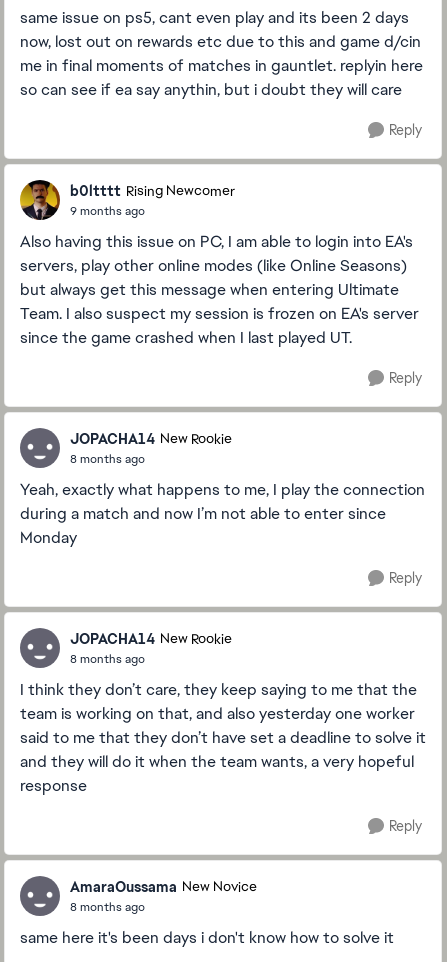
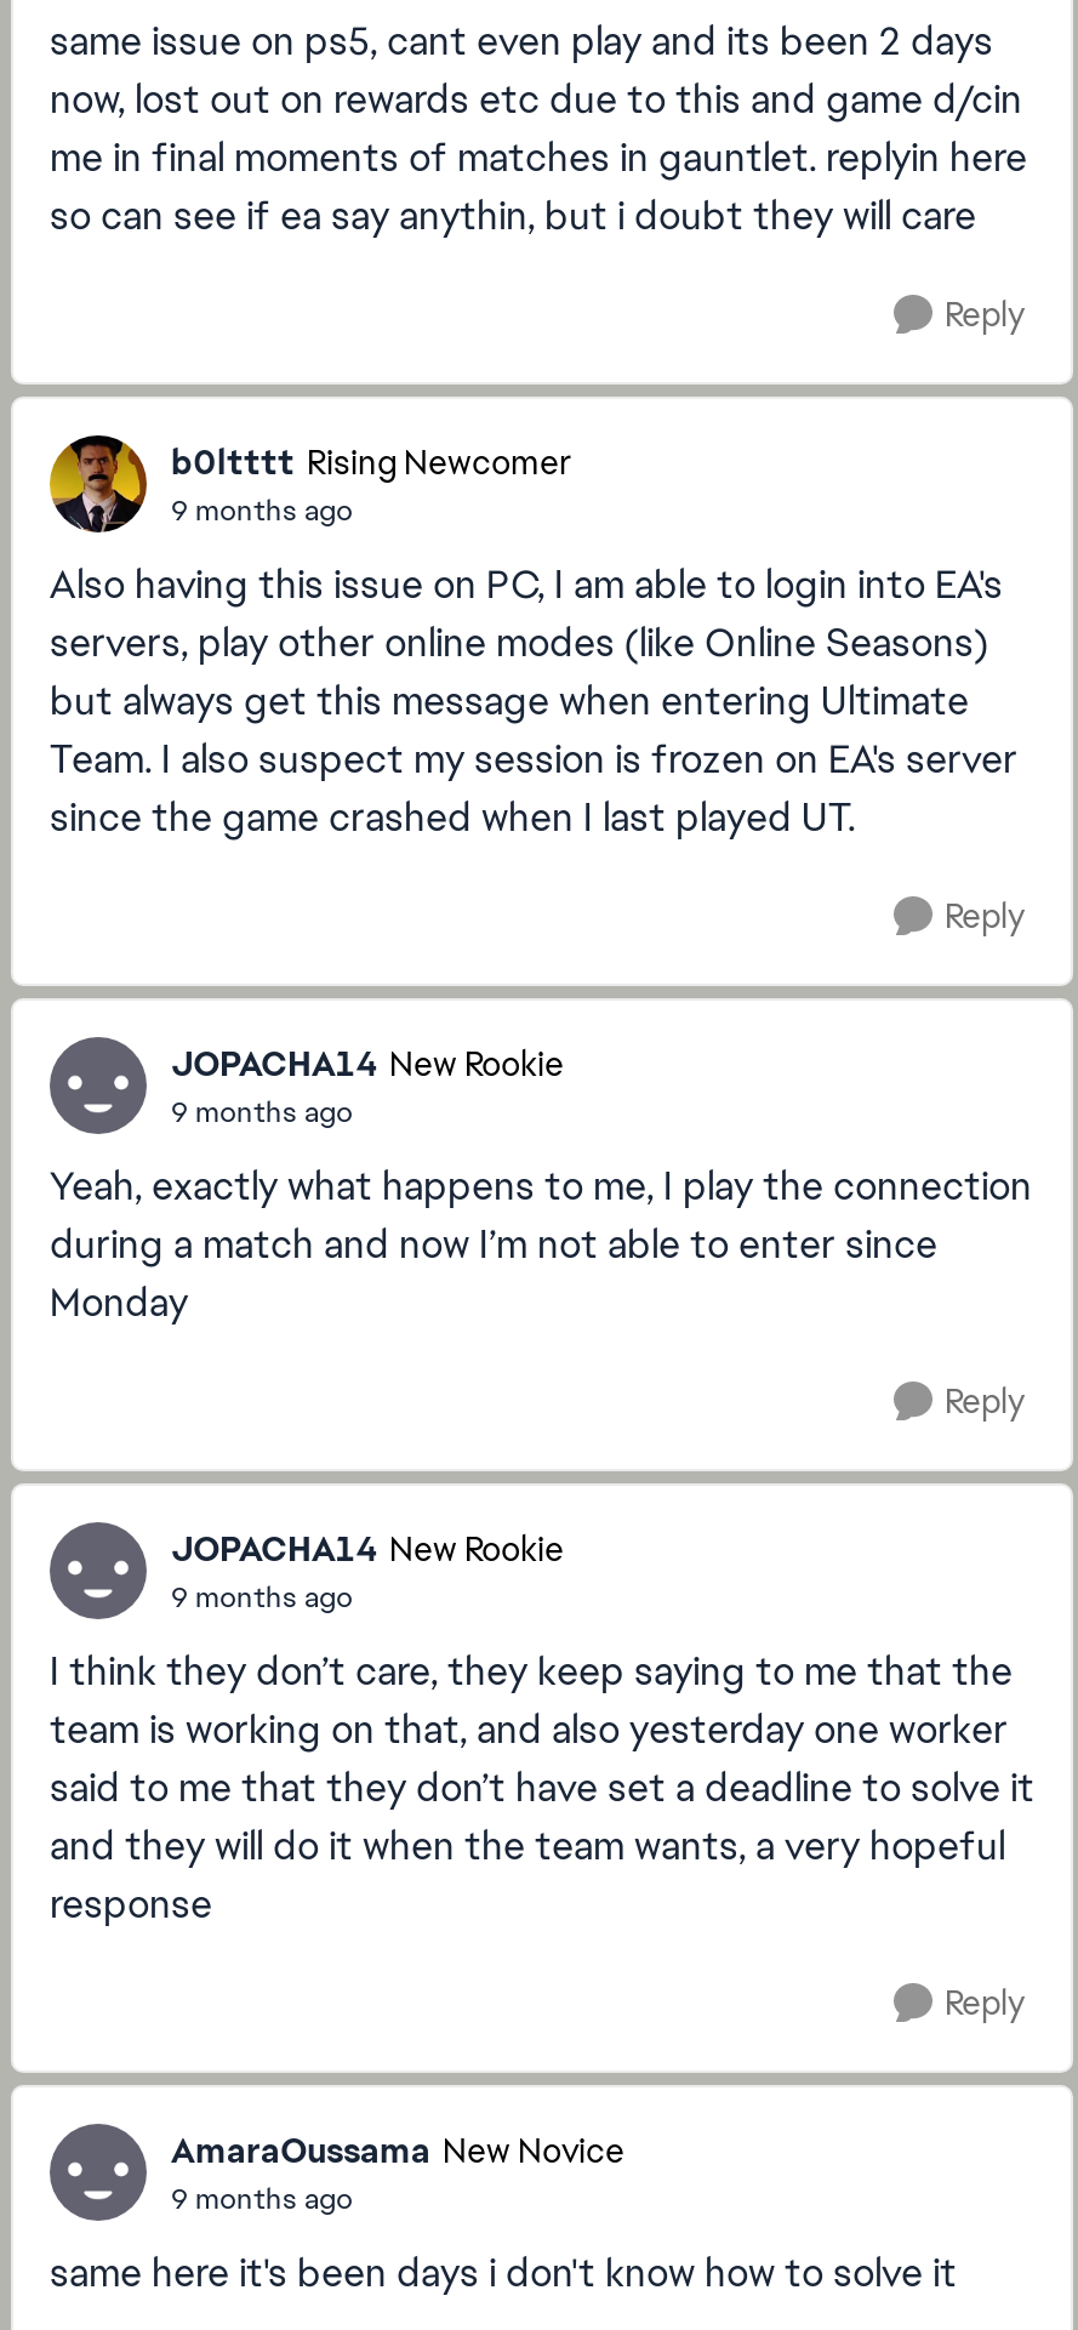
- 8 months ago
+ 9 months ago

- 8 months ago
+ 9 months ago

- 8 months ago
+ 9 months ago
